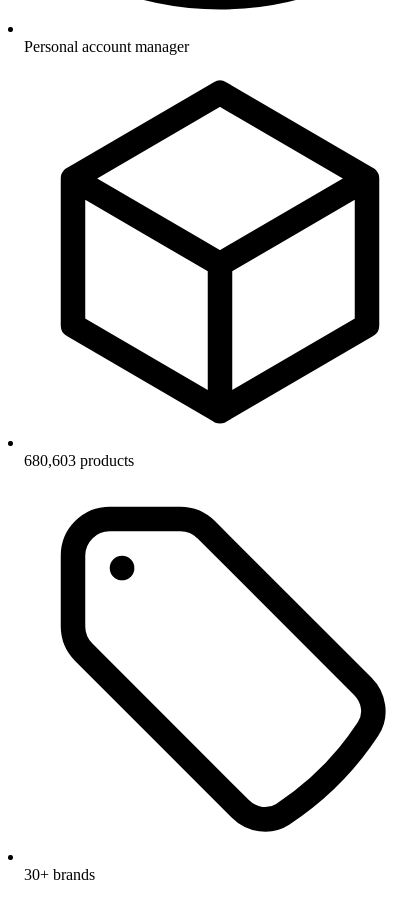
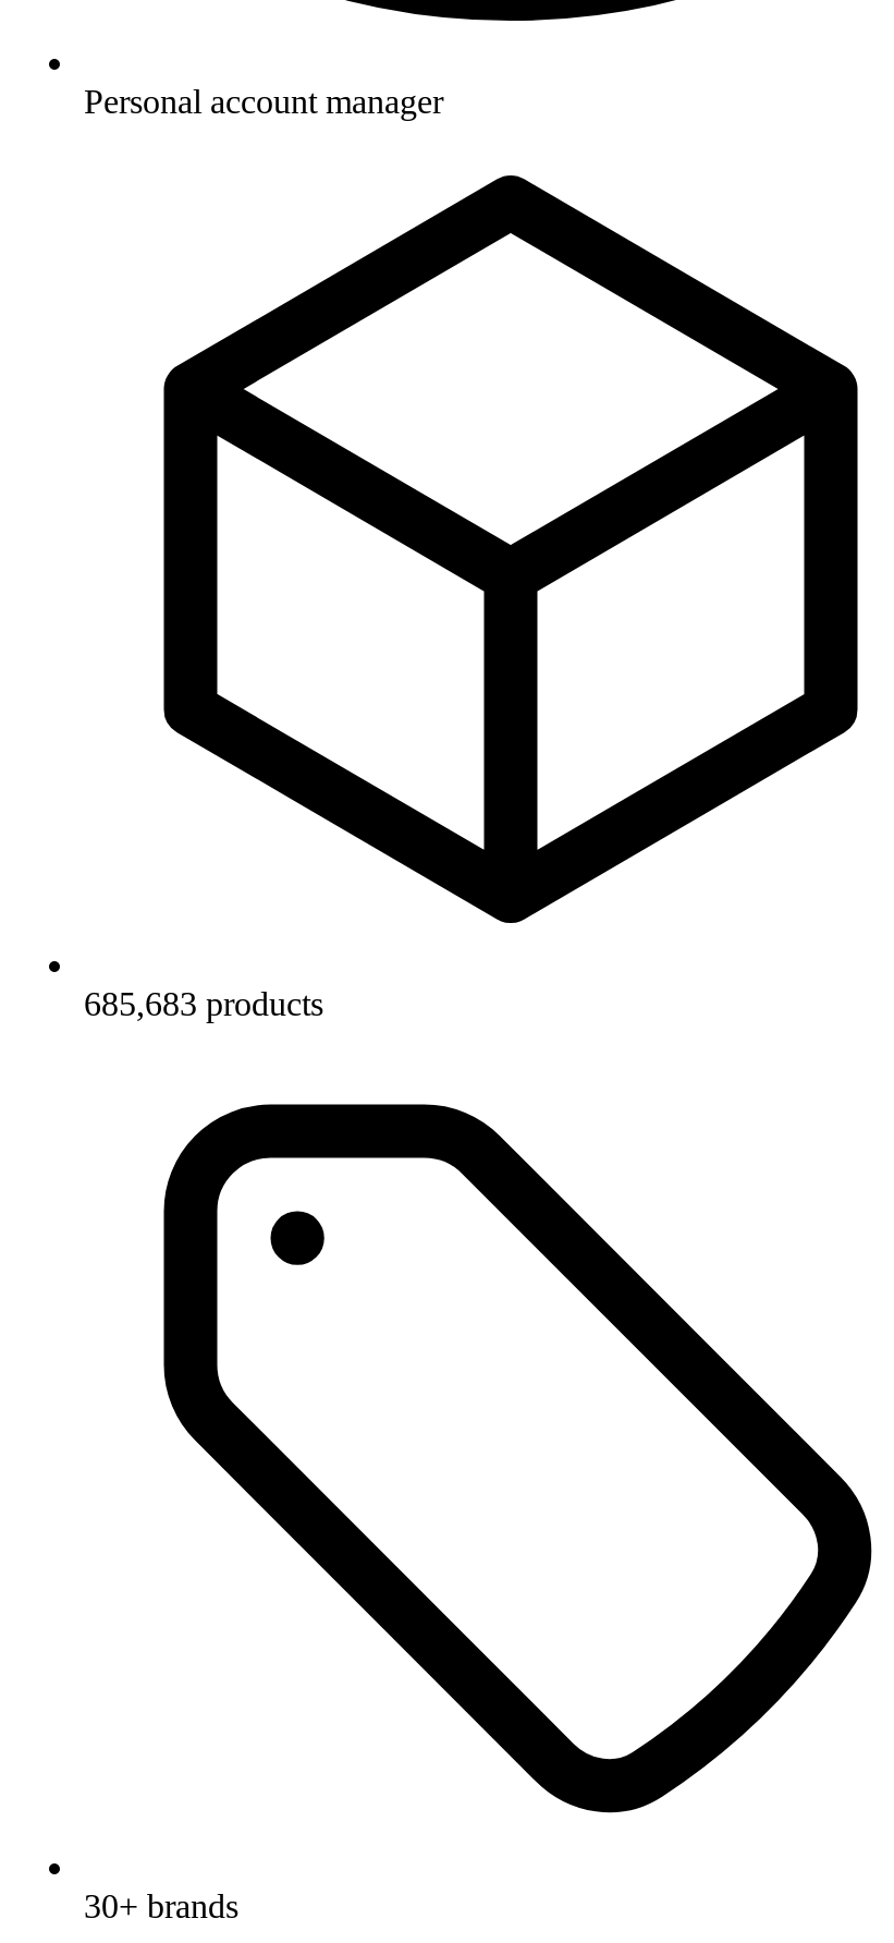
- 680,603 products
+ 685,683 products
